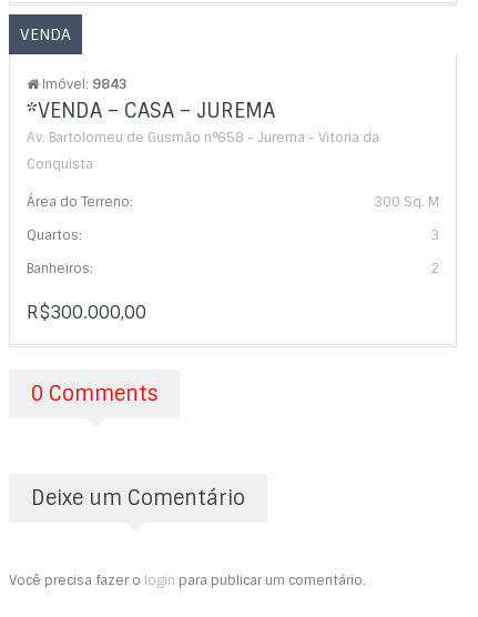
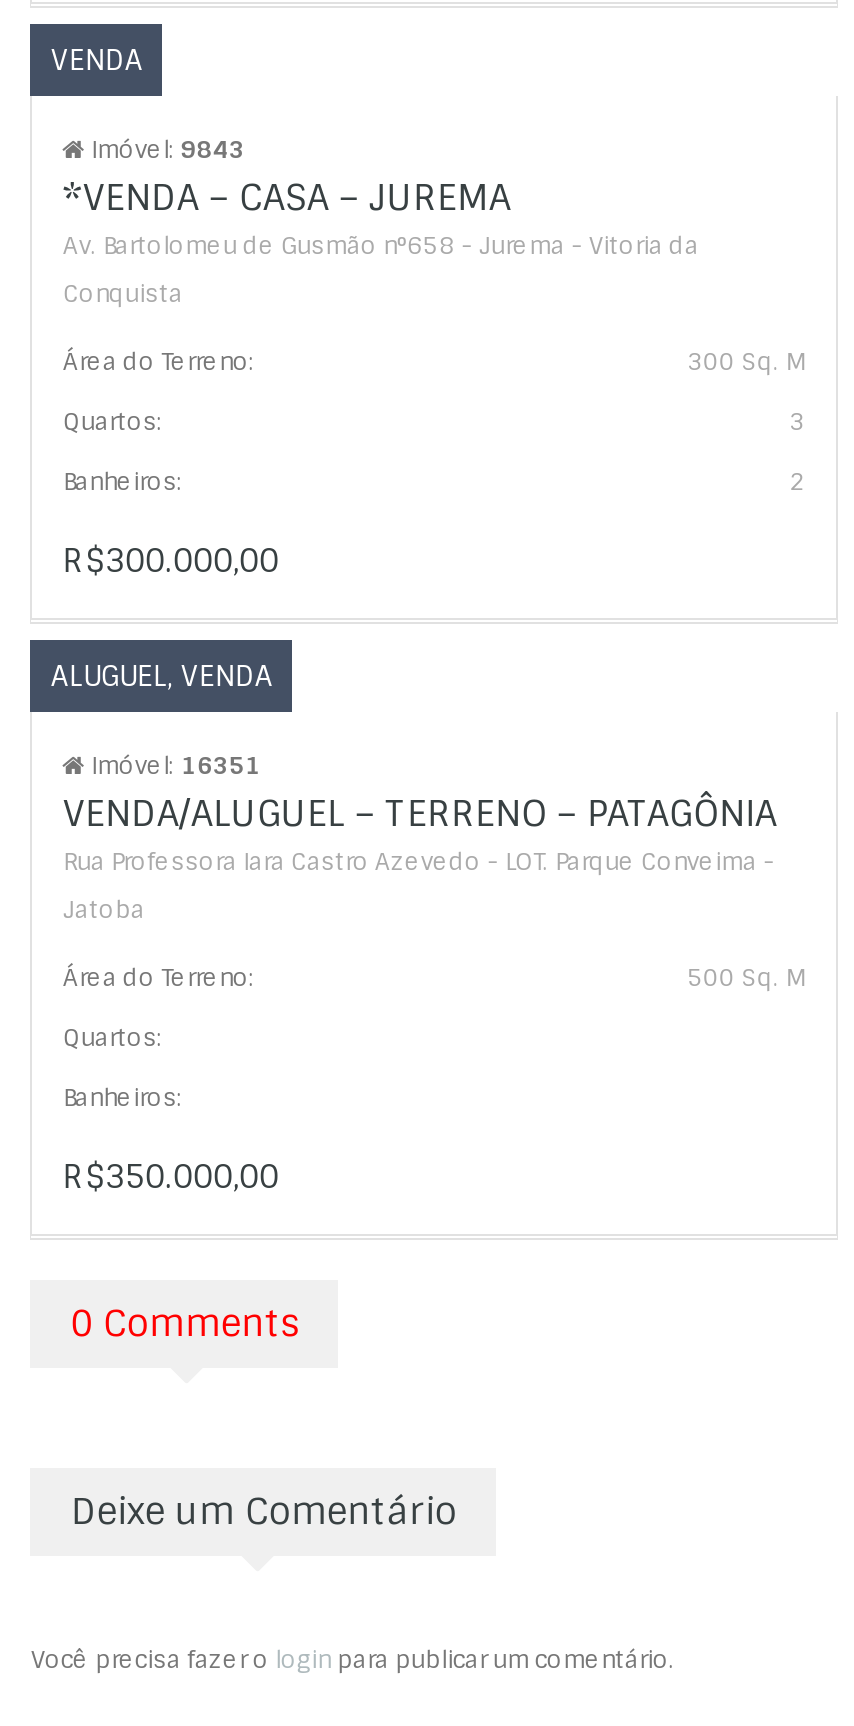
+ ALUGUEL, VENDA
+ Imóvel: 16351
+ VENDA/ALUGUEL – TERRENO – PATAGÔNIA
+ Rua Professora Iara Castro Azevedo - LOT. Parque Conveima -
+ Jatoba
+ Área do Terreno:
+ 500 Sq. M
+ Quartos:
+ Banheiros:
+ R$350.000,00
